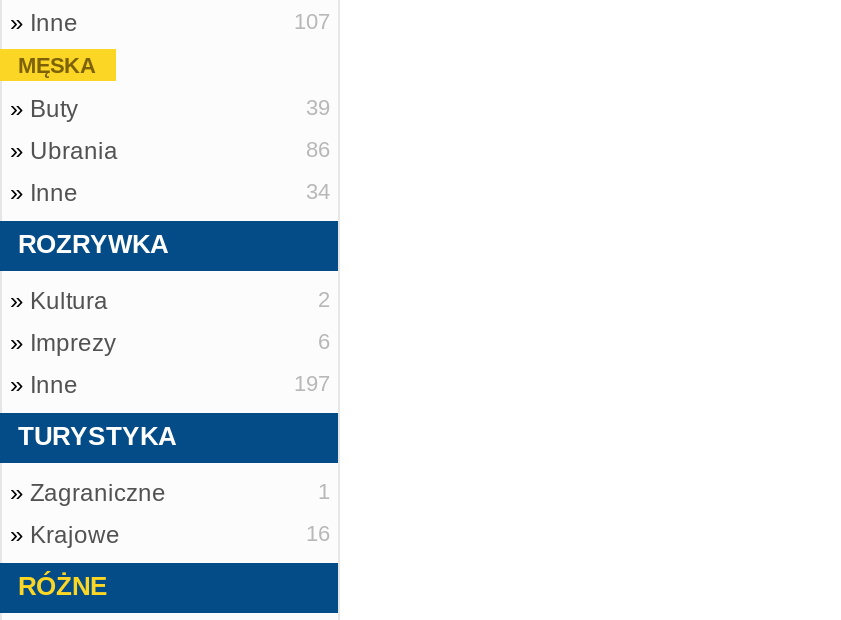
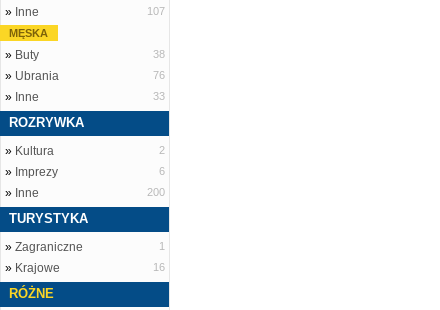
- 39
+ 38

- 86
+ 76

- 34
+ 33

- 197
+ 200
